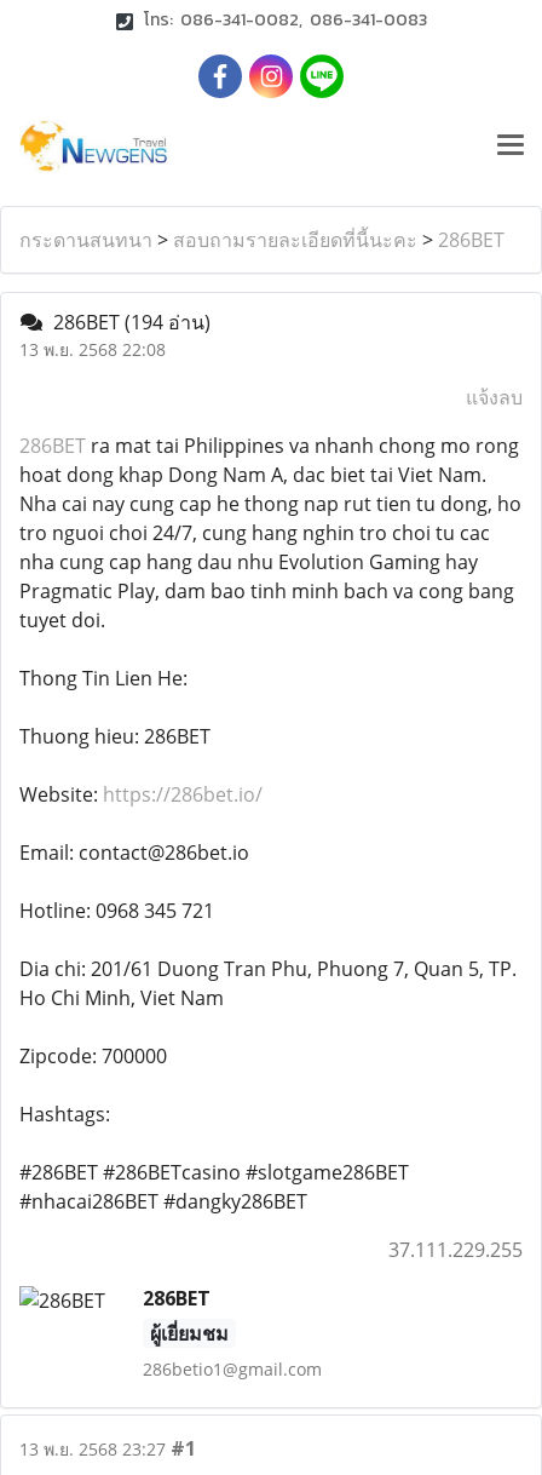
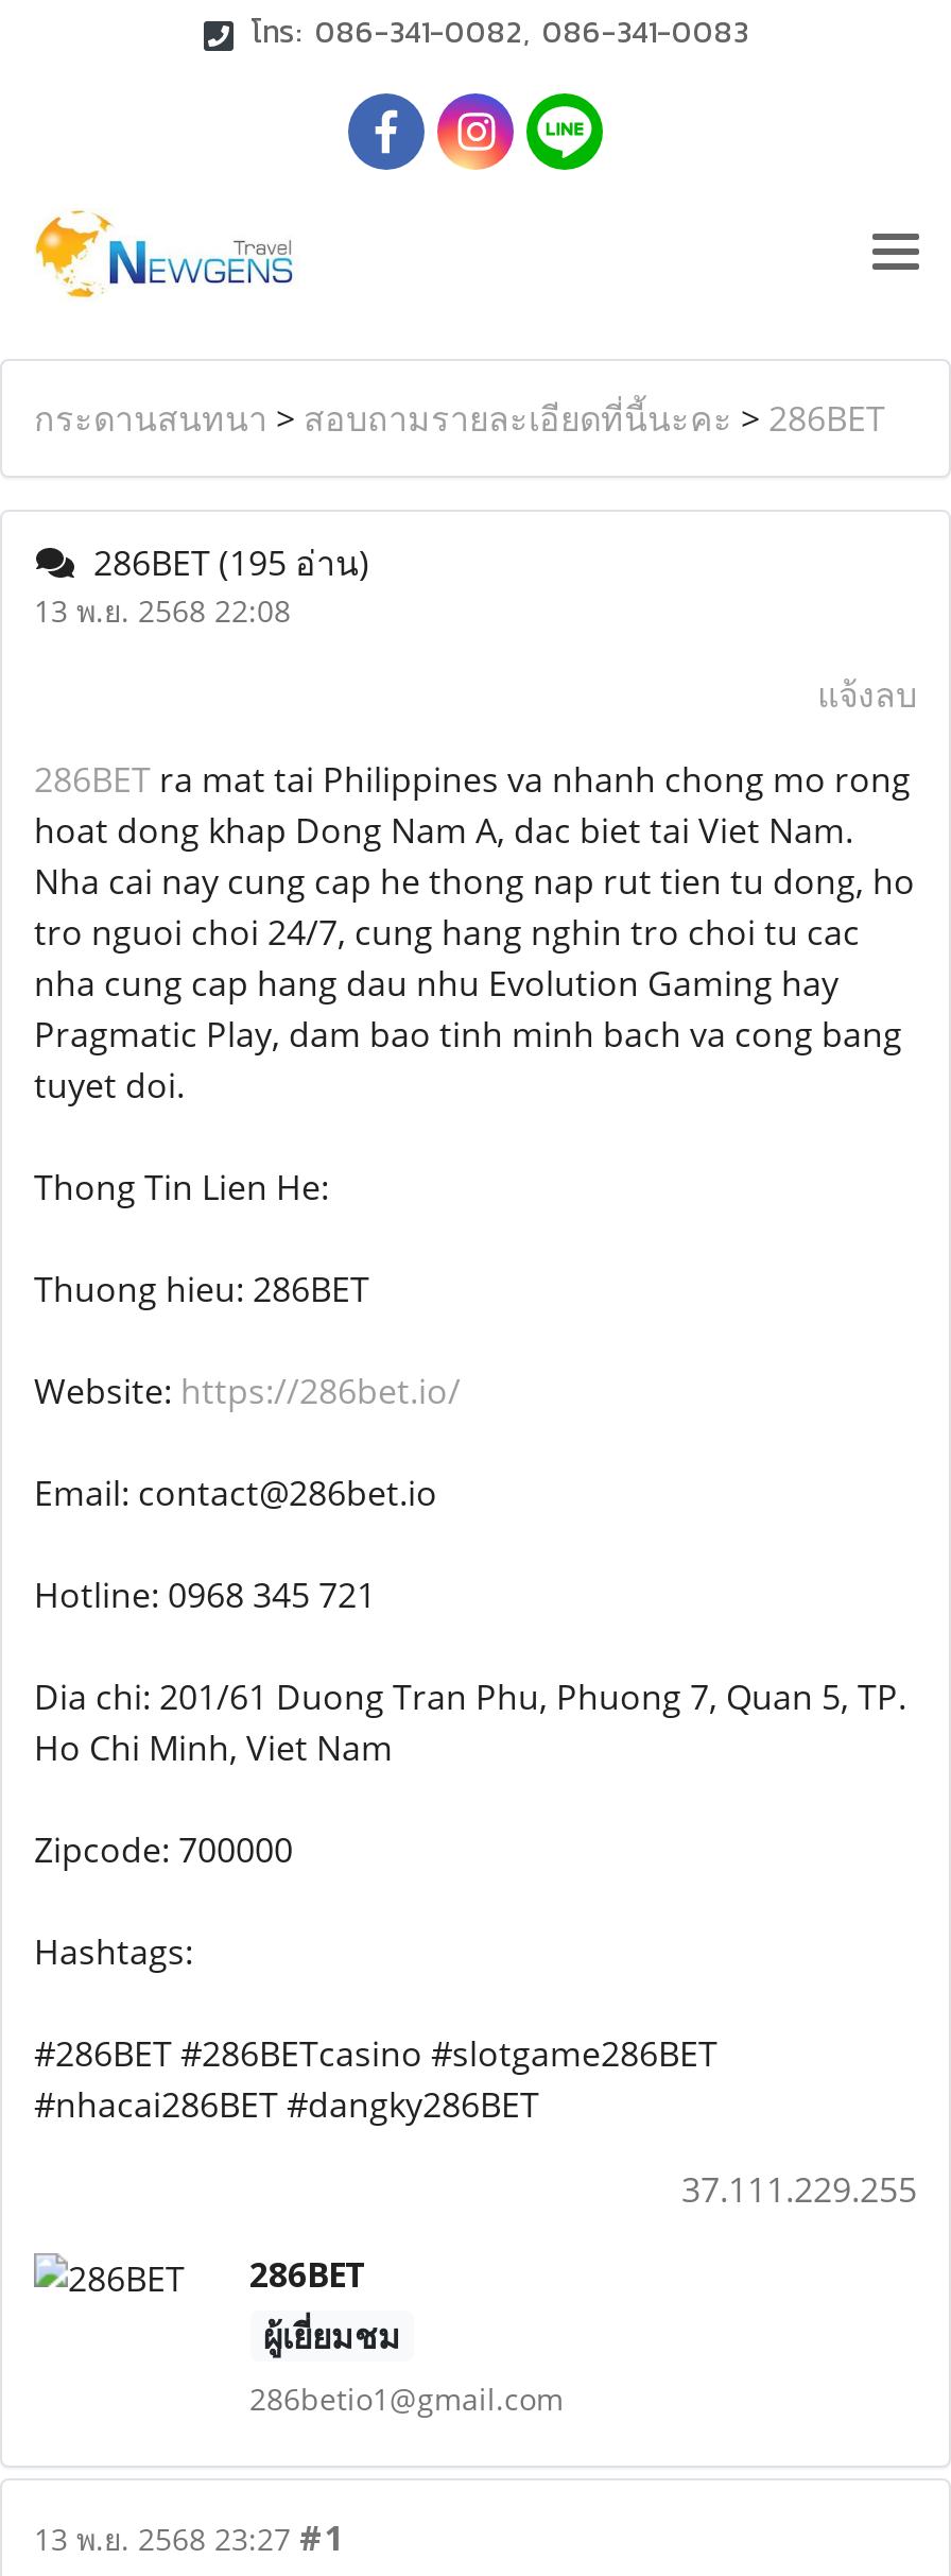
- 286BET (194 อ่าน)
+ 286BET (195 อ่าน)
